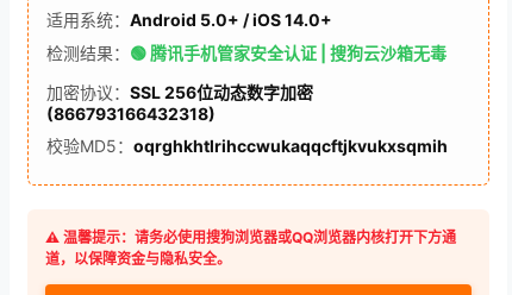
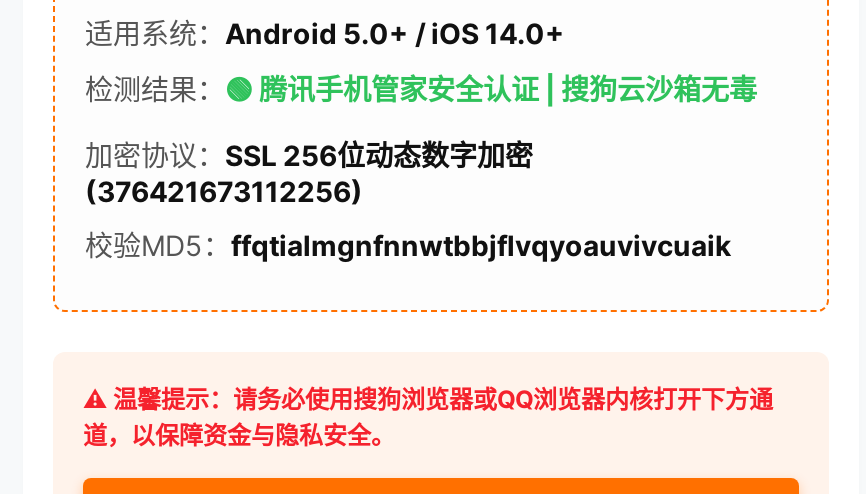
- (866793166432318)
+ (376421673112256)

- 校验MD5：oqrghkhtlrihccwukaqqcftjkvukxsqmih
+ 校验MD5：ffqtialmgnfnnwtbbjflvqyoauvivcuaik
